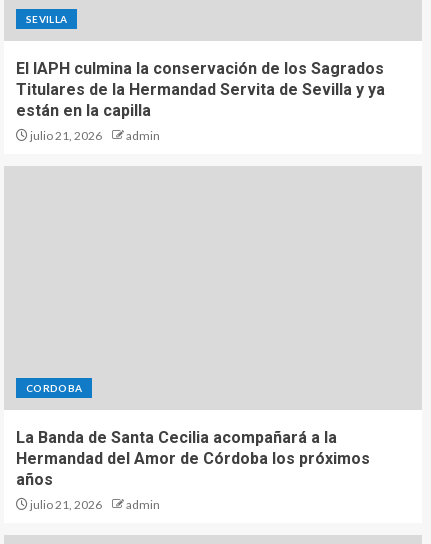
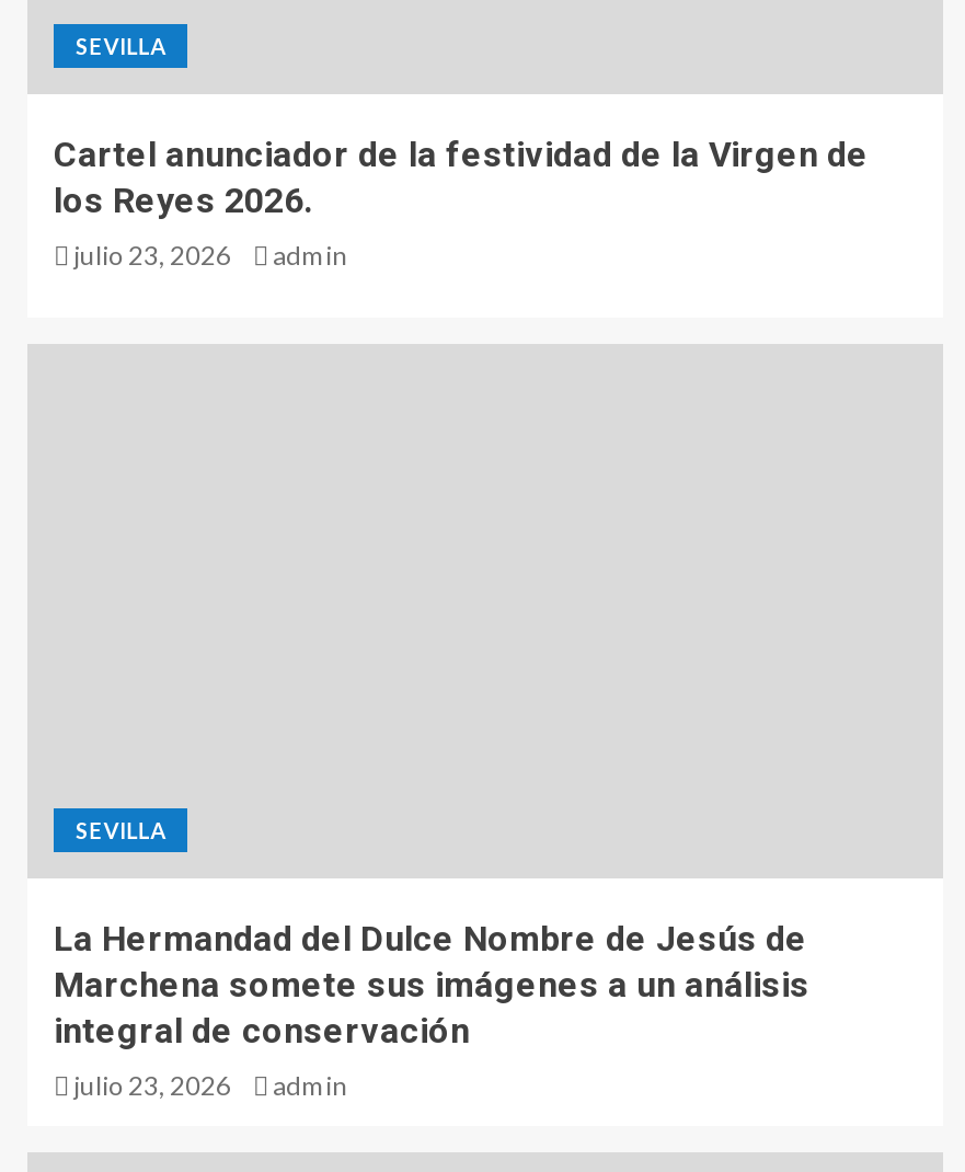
- El IAPH culmina la conservación de los Sagrados
- Titulares de la Hermandad Servita de Sevilla y ya
- están en la capilla
- julio 21, 2026
+ Cartel anunciador de la festividad de la Virgen de
+ los Reyes 2026.
+ julio 23, 2026

- CORDOBA
+ SEVILLA

- La Banda de Santa Cecilia acompañará a la
- Hermandad del Amor de Córdoba los próximos
- años
- julio 21, 2026
+ La Hermandad del Dulce Nombre de Jesús de
+ Marchena somete sus imágenes a un análisis
+ integral de conservación
+ julio 23, 2026
